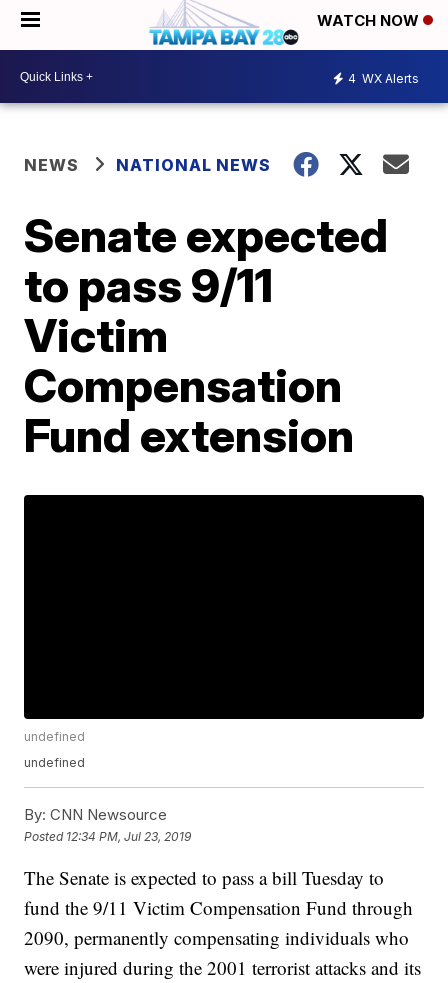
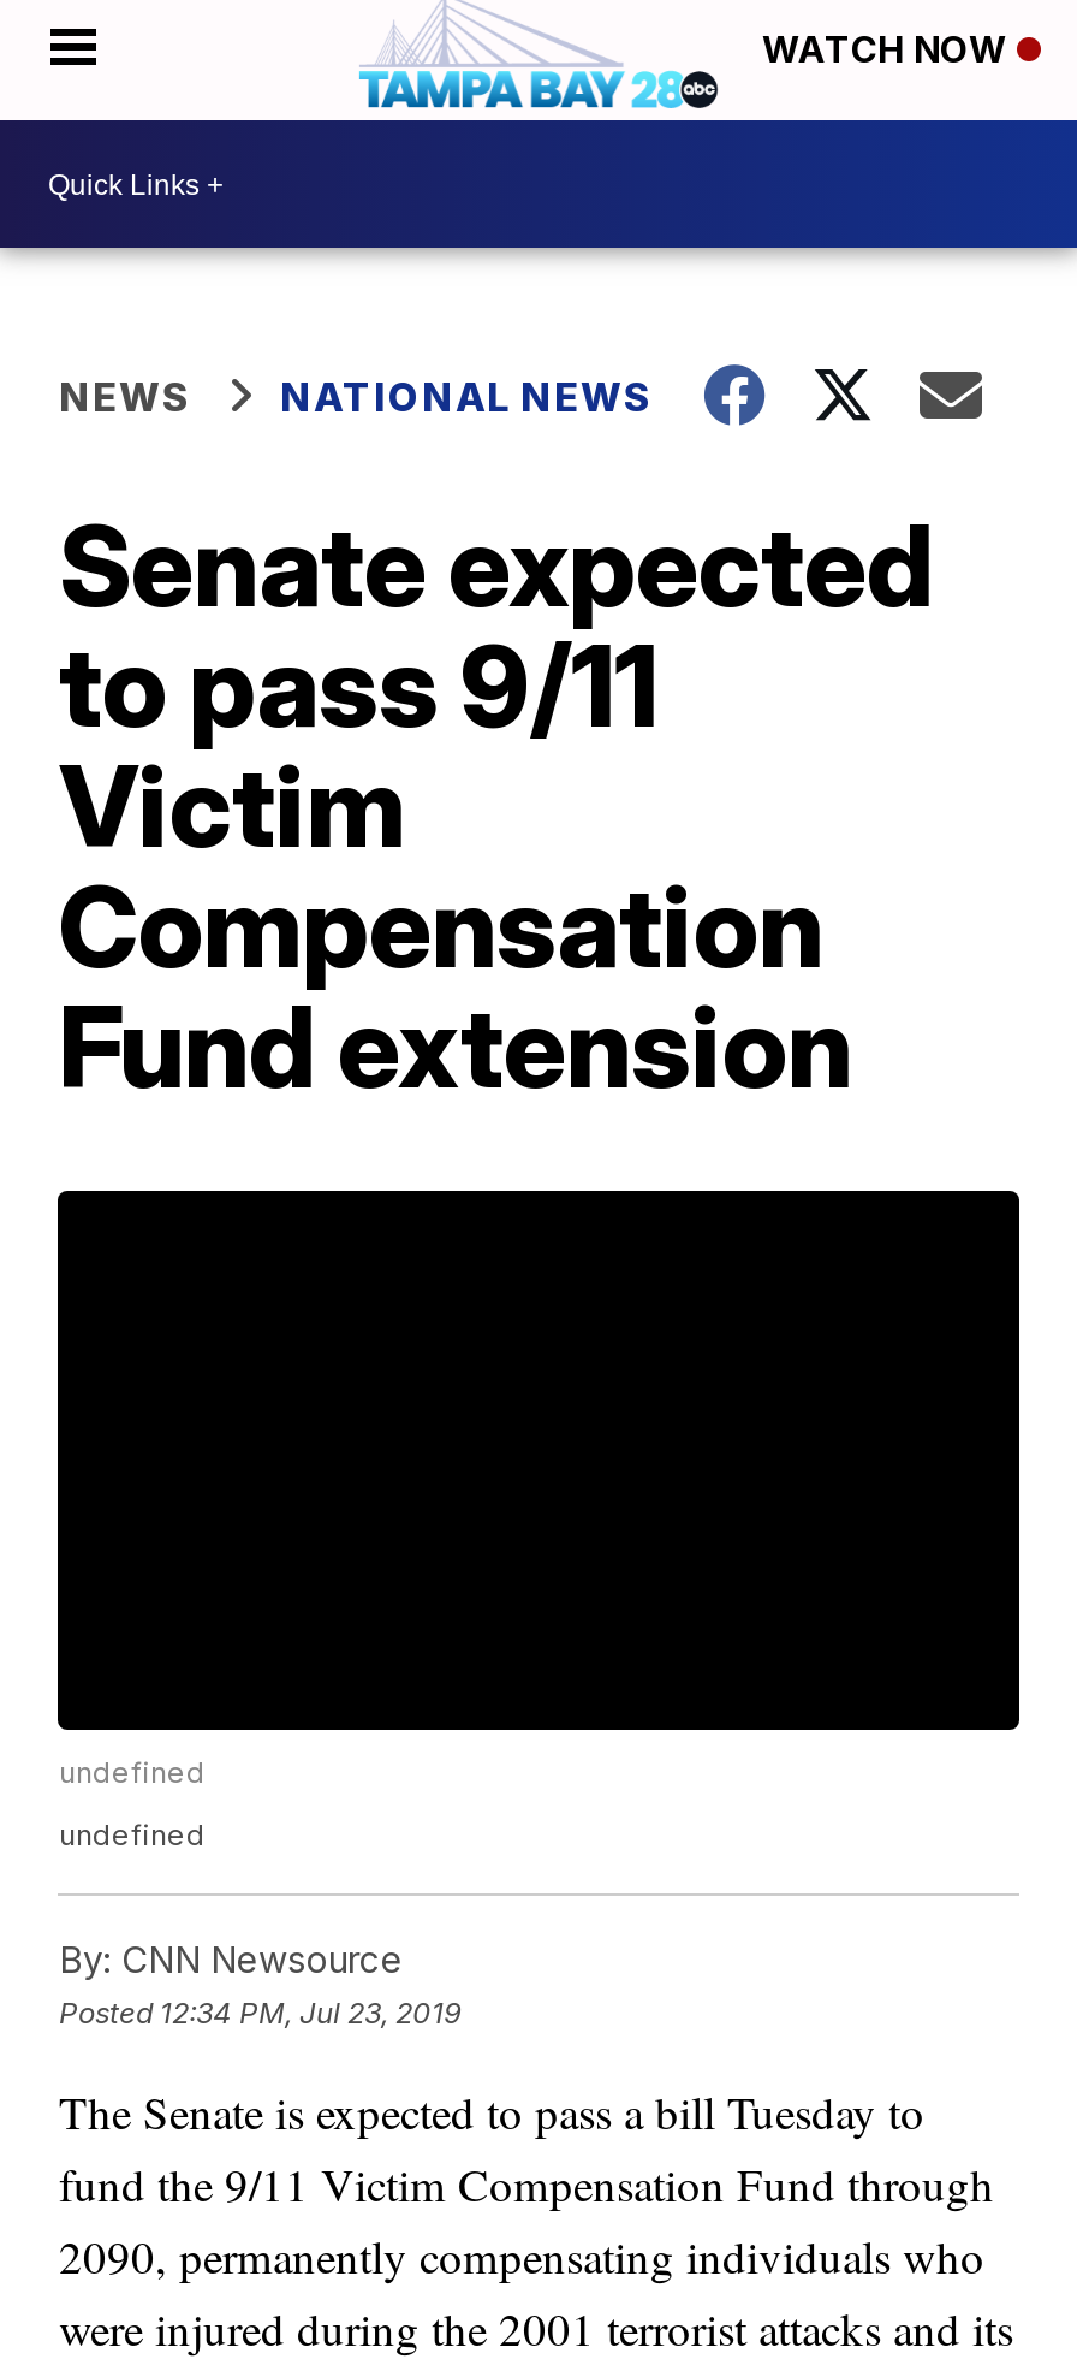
- 4 WX Alerts
